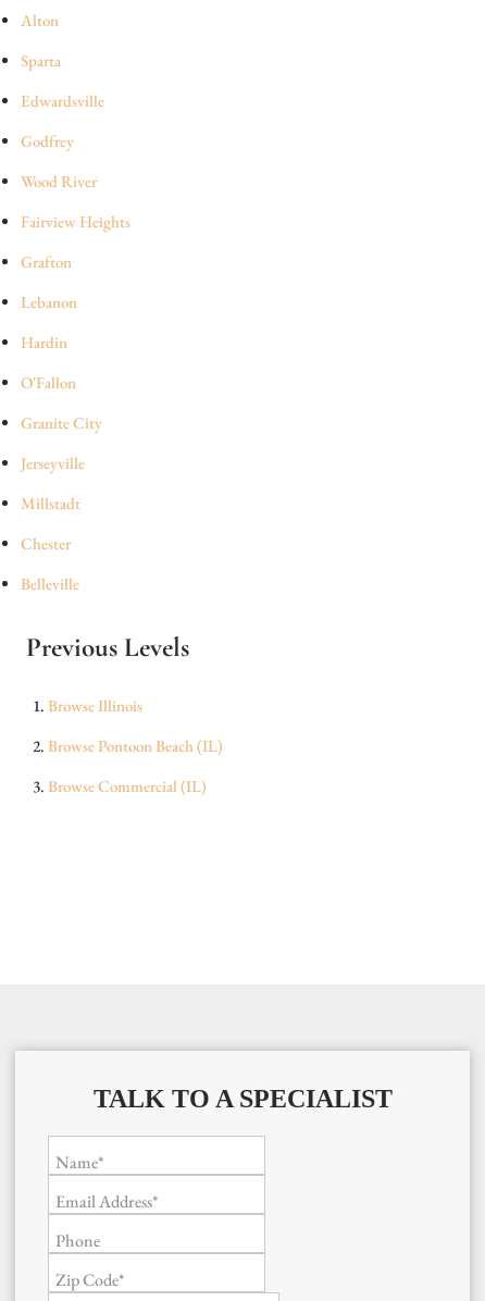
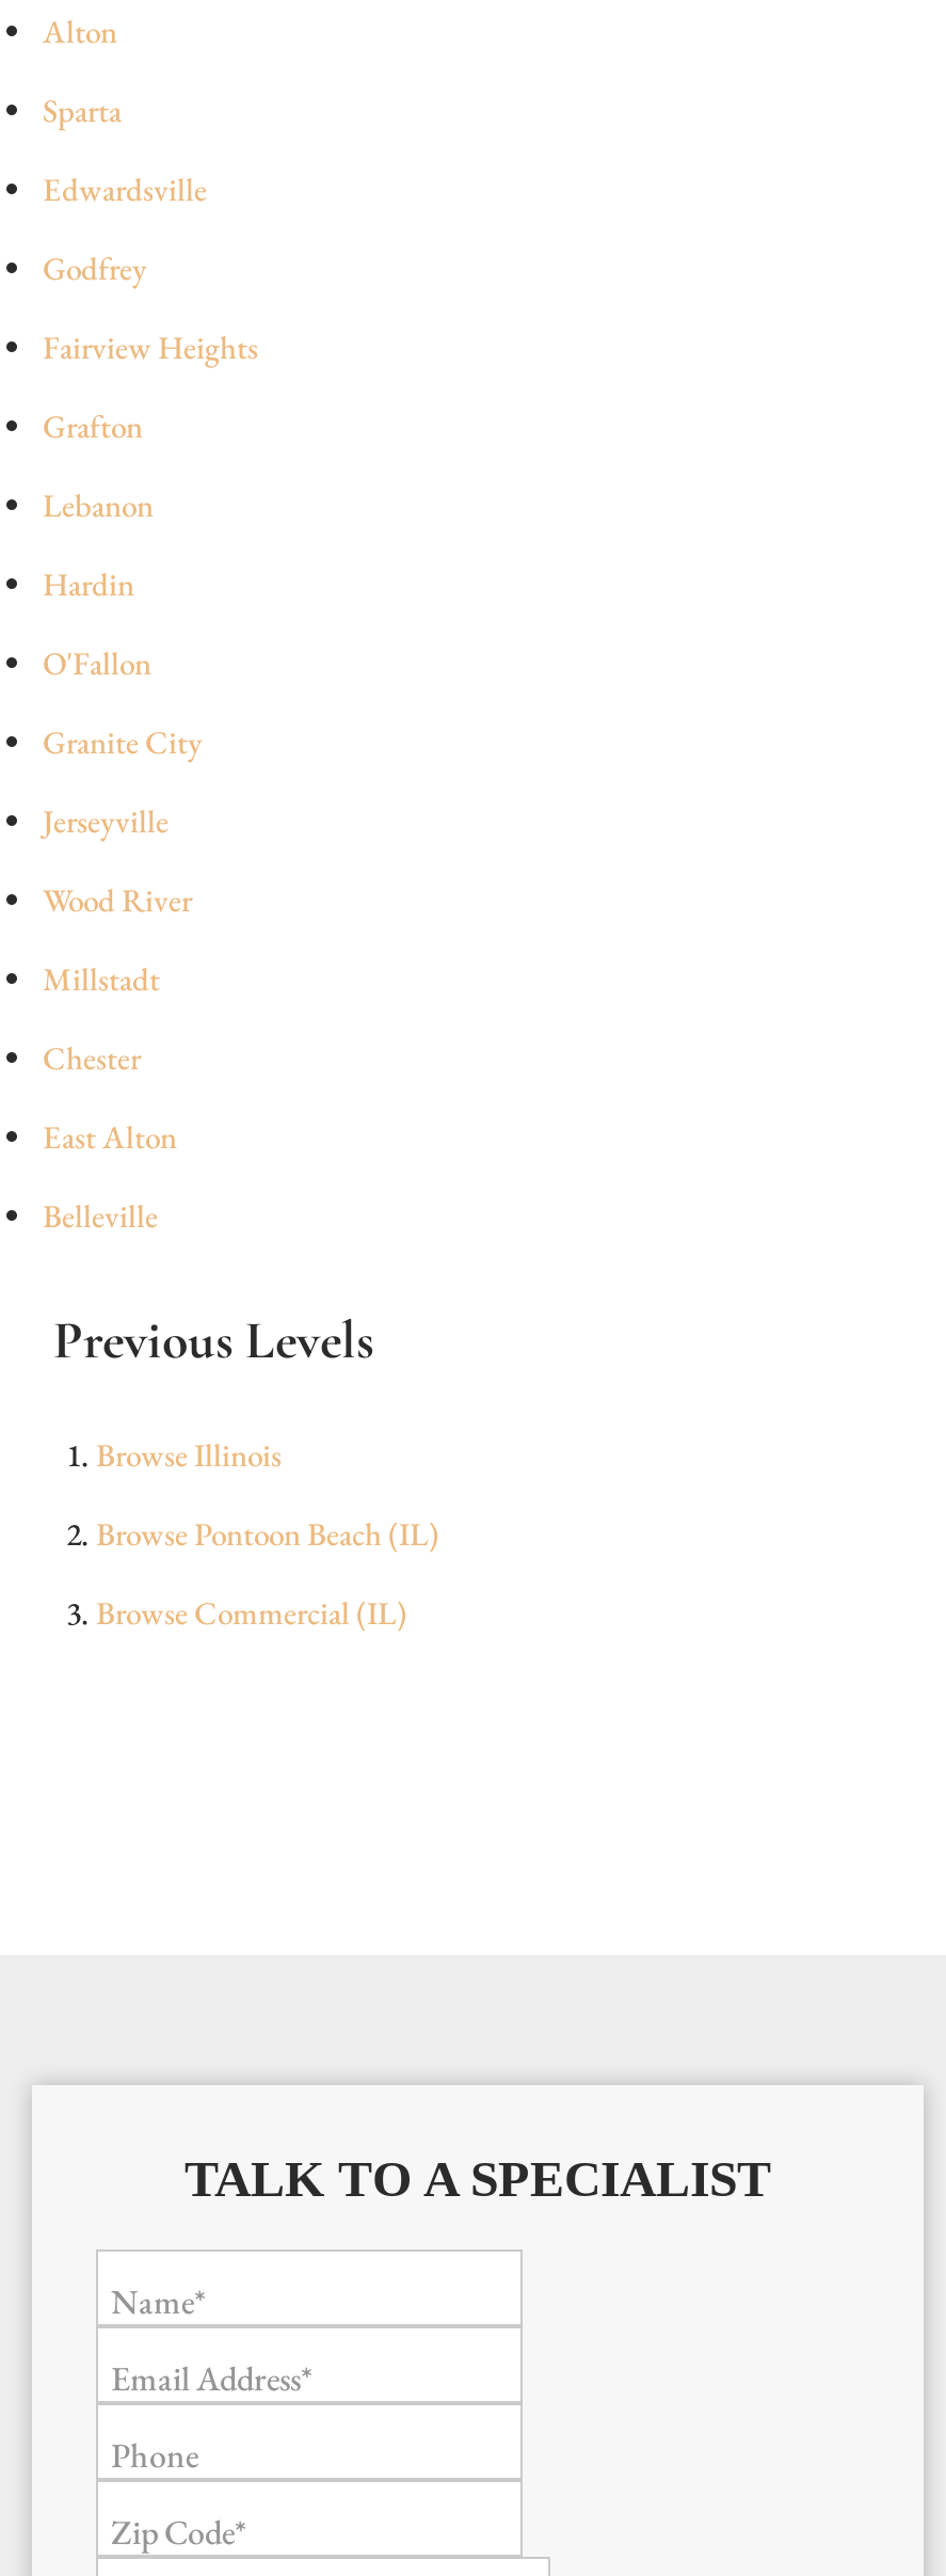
moved down: Wood River

moved up: Fairview Heights | Grafton | Lebanon | Hardin | O'Fallon | Granite City | Jerseyville

+ East Alton

moved down: Belleville | Previous Levels | Browse Illinois | Browse Pontoon Beach (IL) | Browse Commercial (IL)
